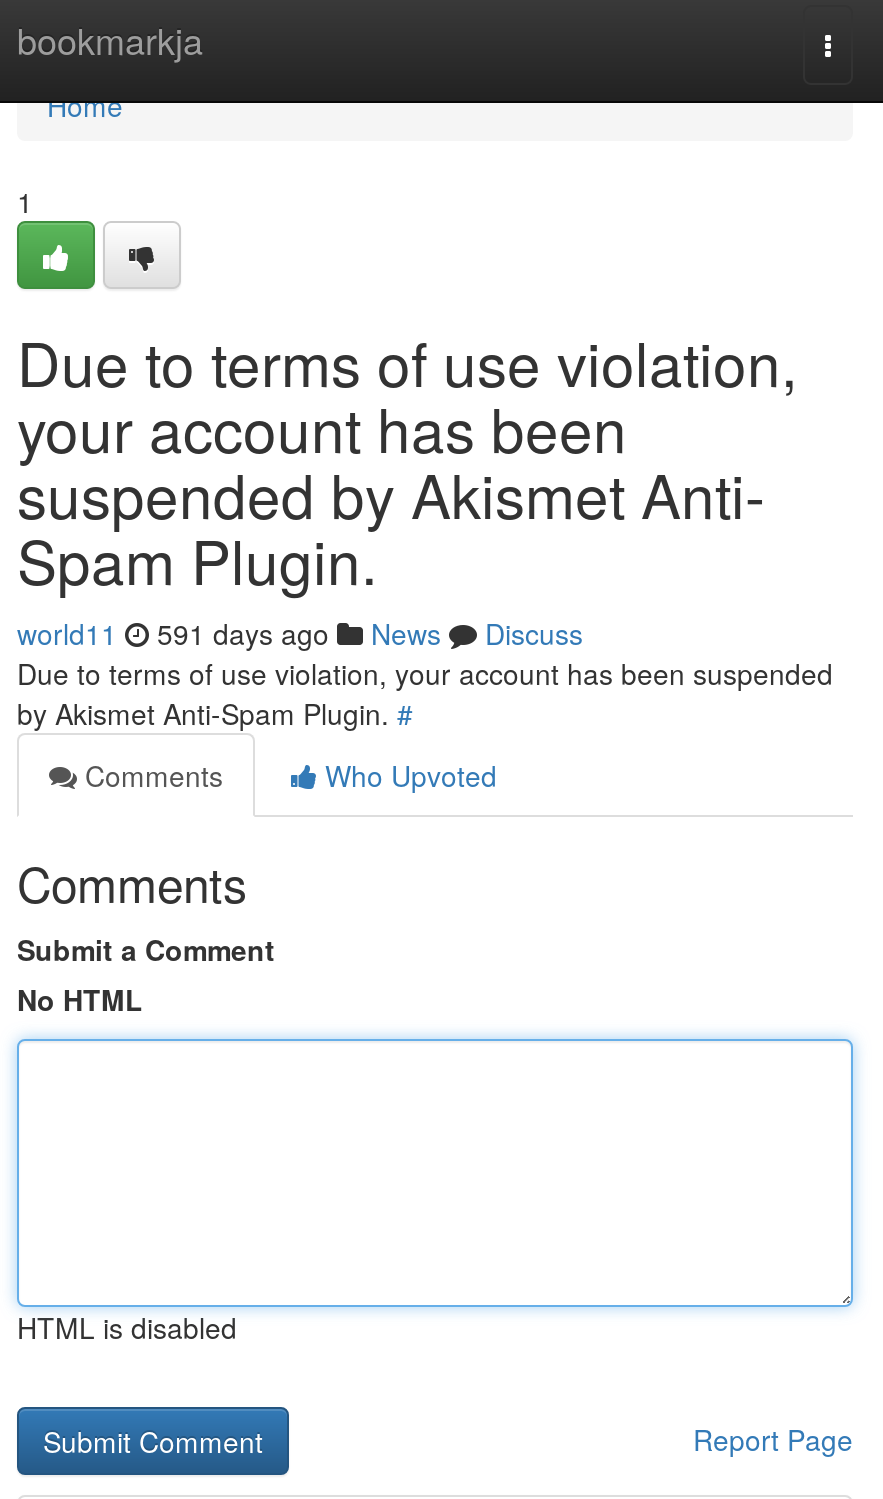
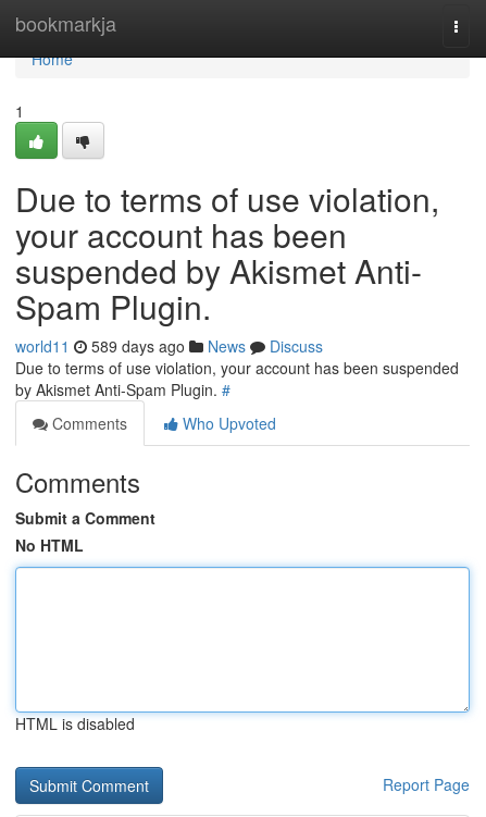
- world11 591 days ago News Discuss
+ world11 589 days ago News Discuss
